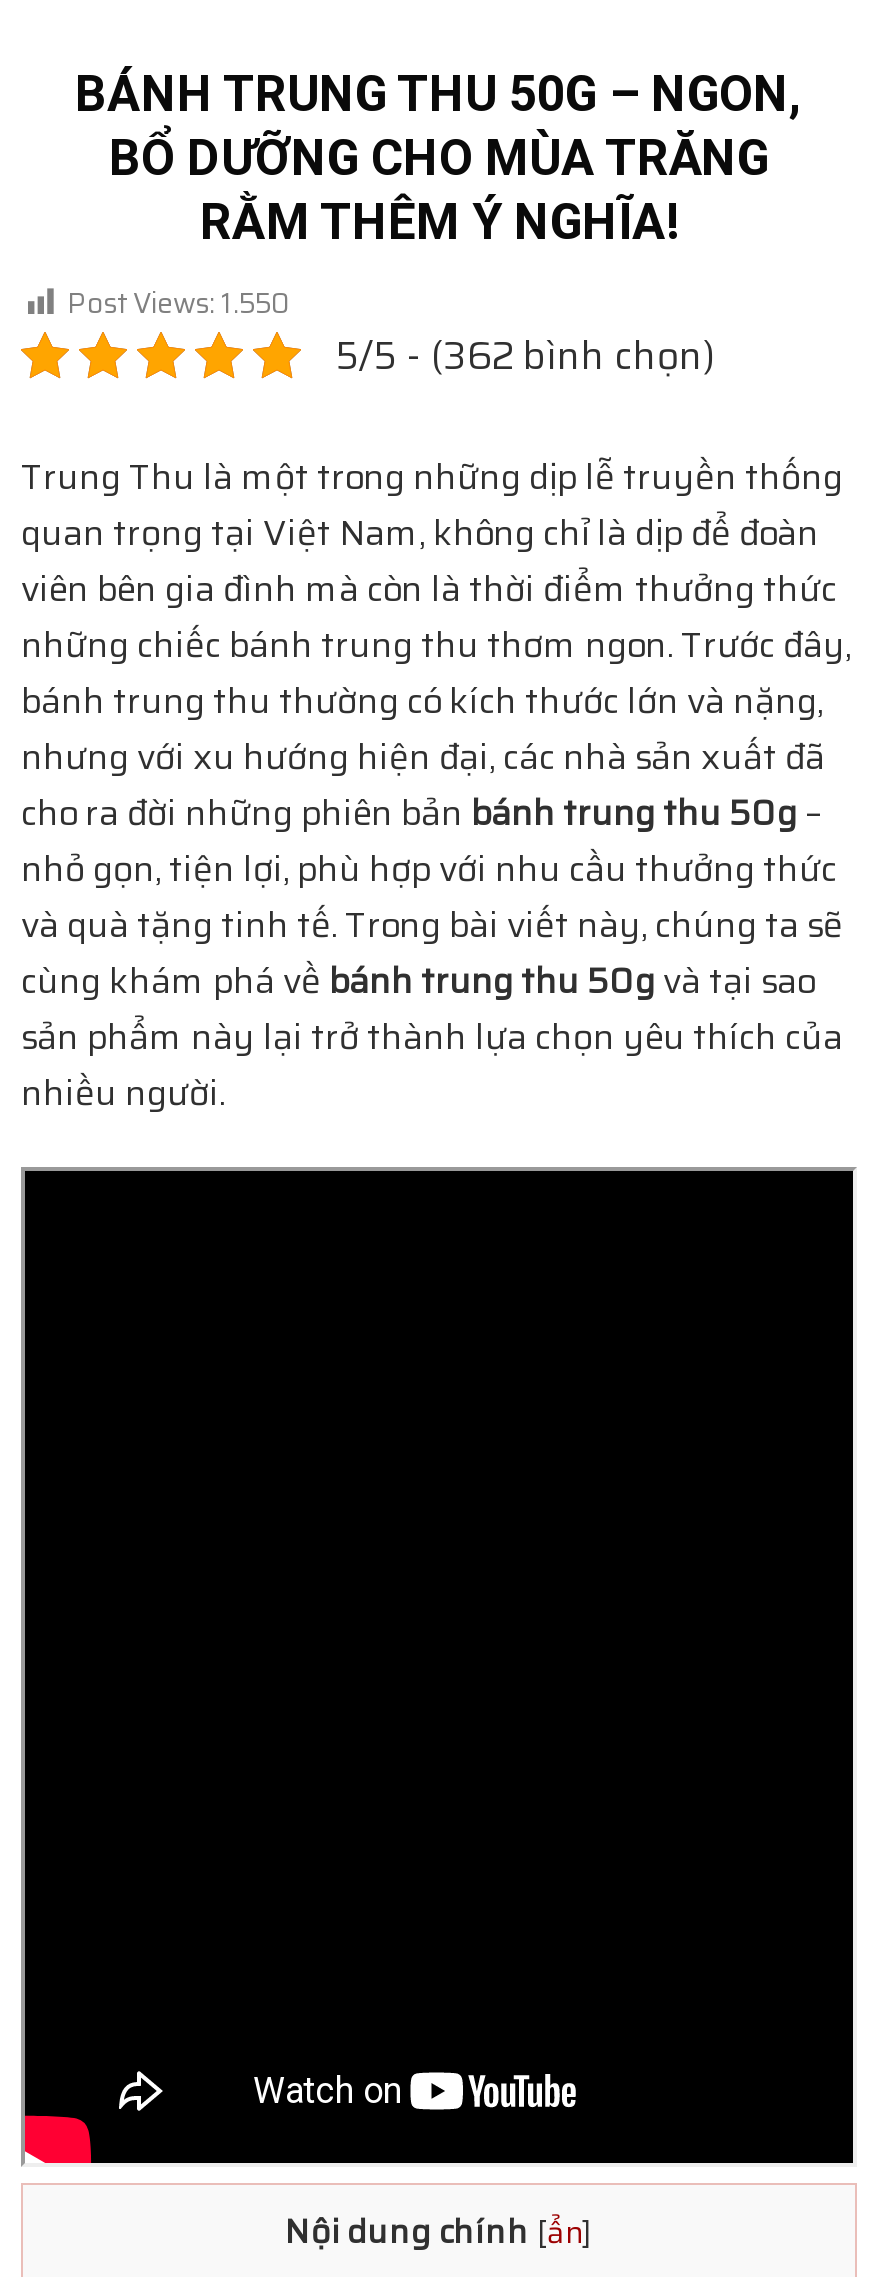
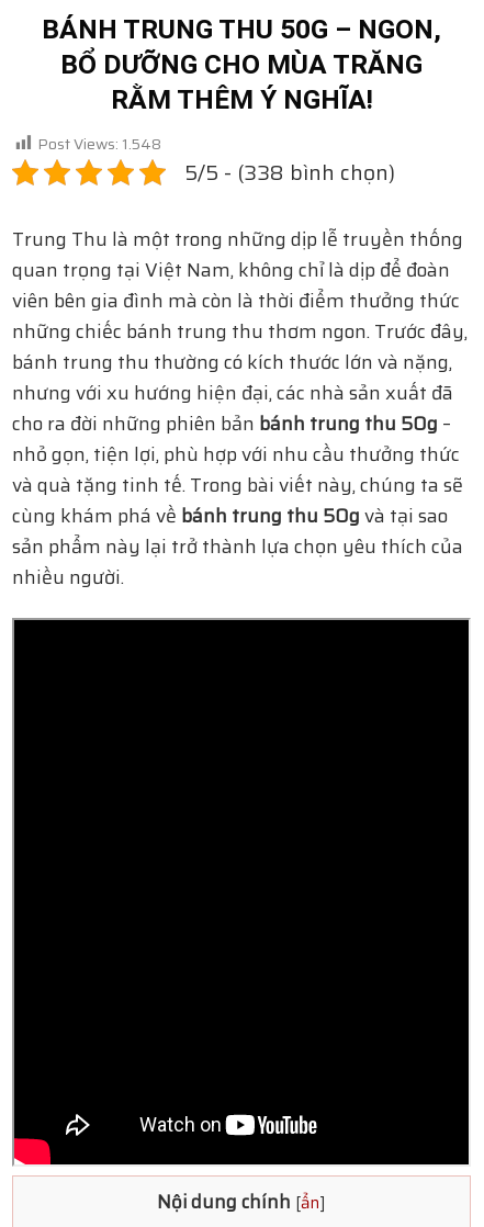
- Post Views: 1.550
+ Post Views: 1.548

- 5/5 - (362 bình chọn)
+ 5/5 - (338 bình chọn)
